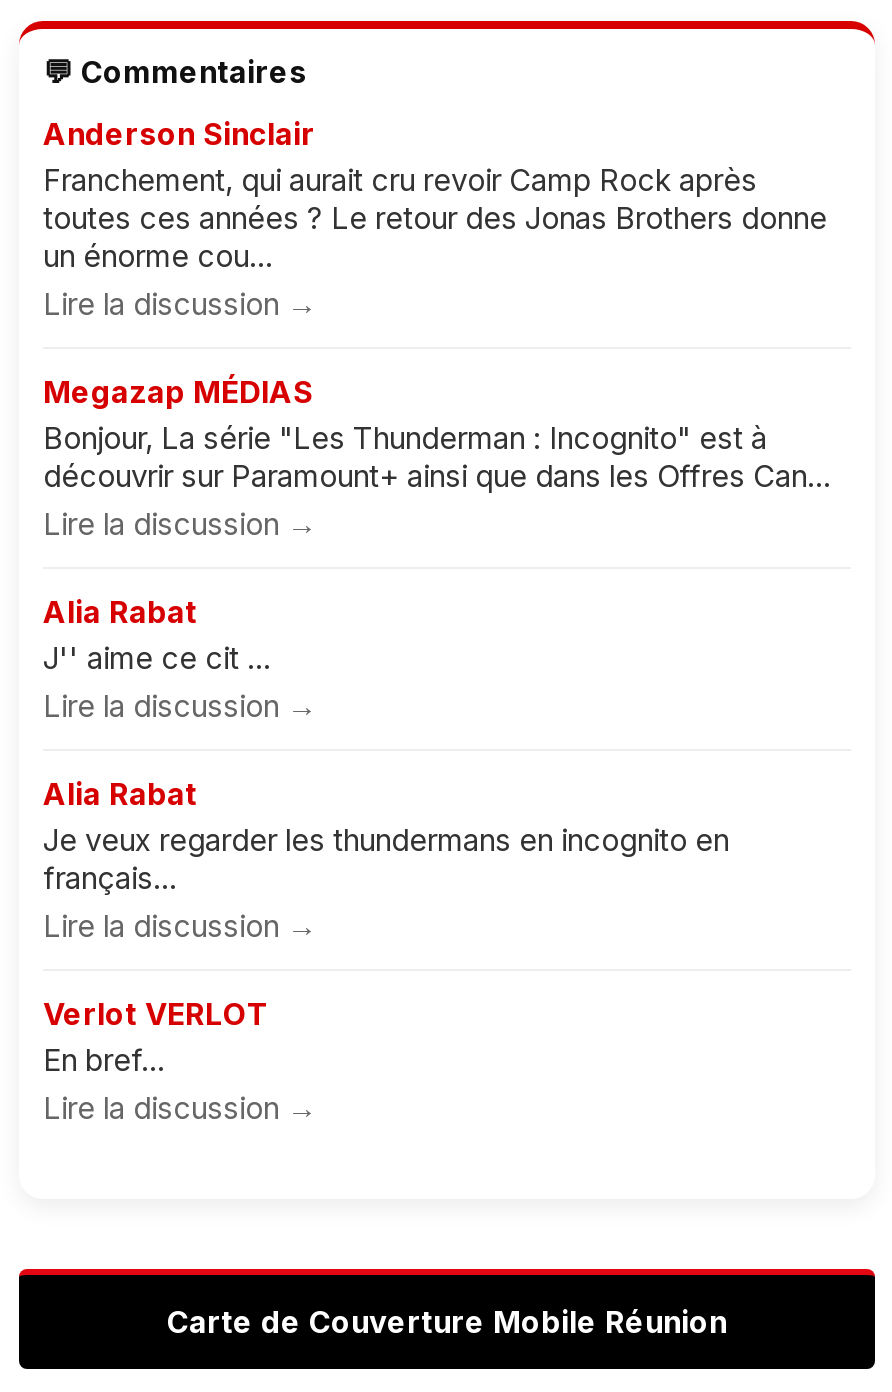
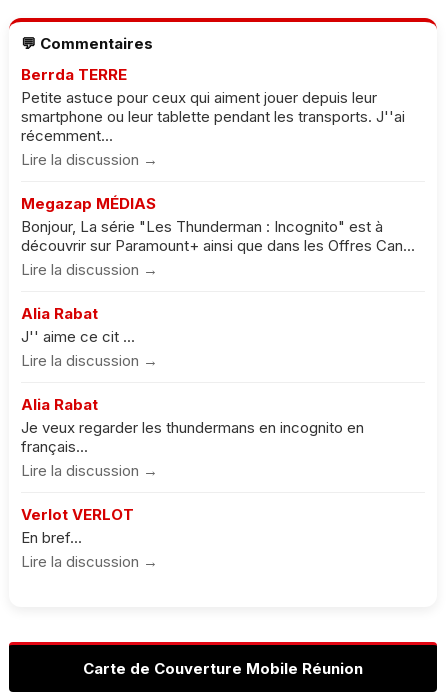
- Anderson Sinclair
- Franchement, qui aurait cru revoir Camp Rock après
- toutes ces années ? Le retour des Jonas Brothers donne
- un énorme cou...
+ Berrda TERRE
+ Petite astuce pour ceux qui aiment jouer depuis leur
+ smartphone ou leur tablette pendant les transports. J''ai
+ récemment...
